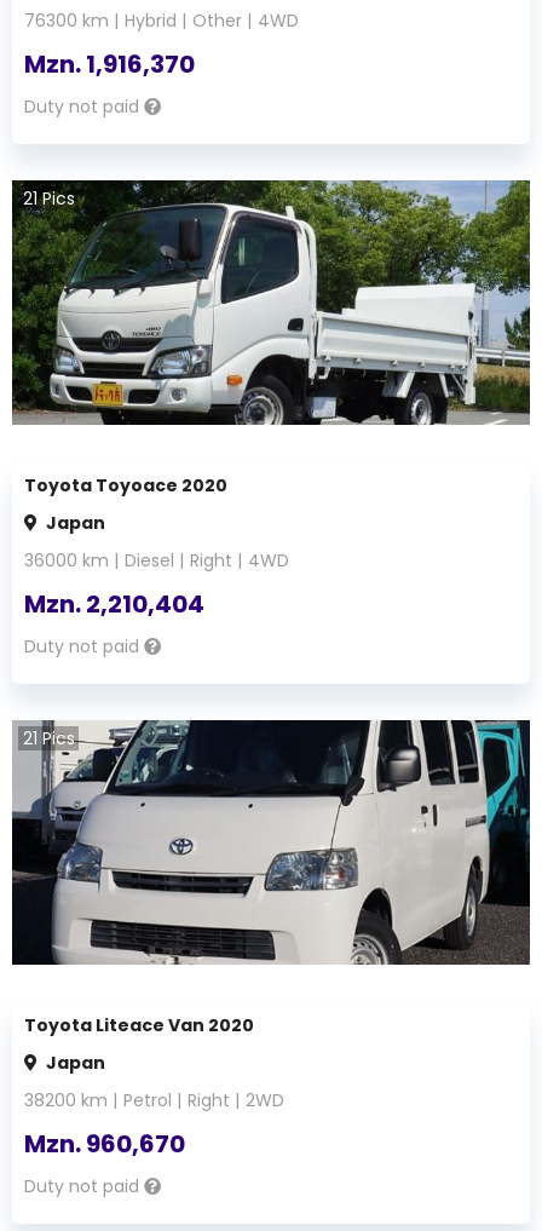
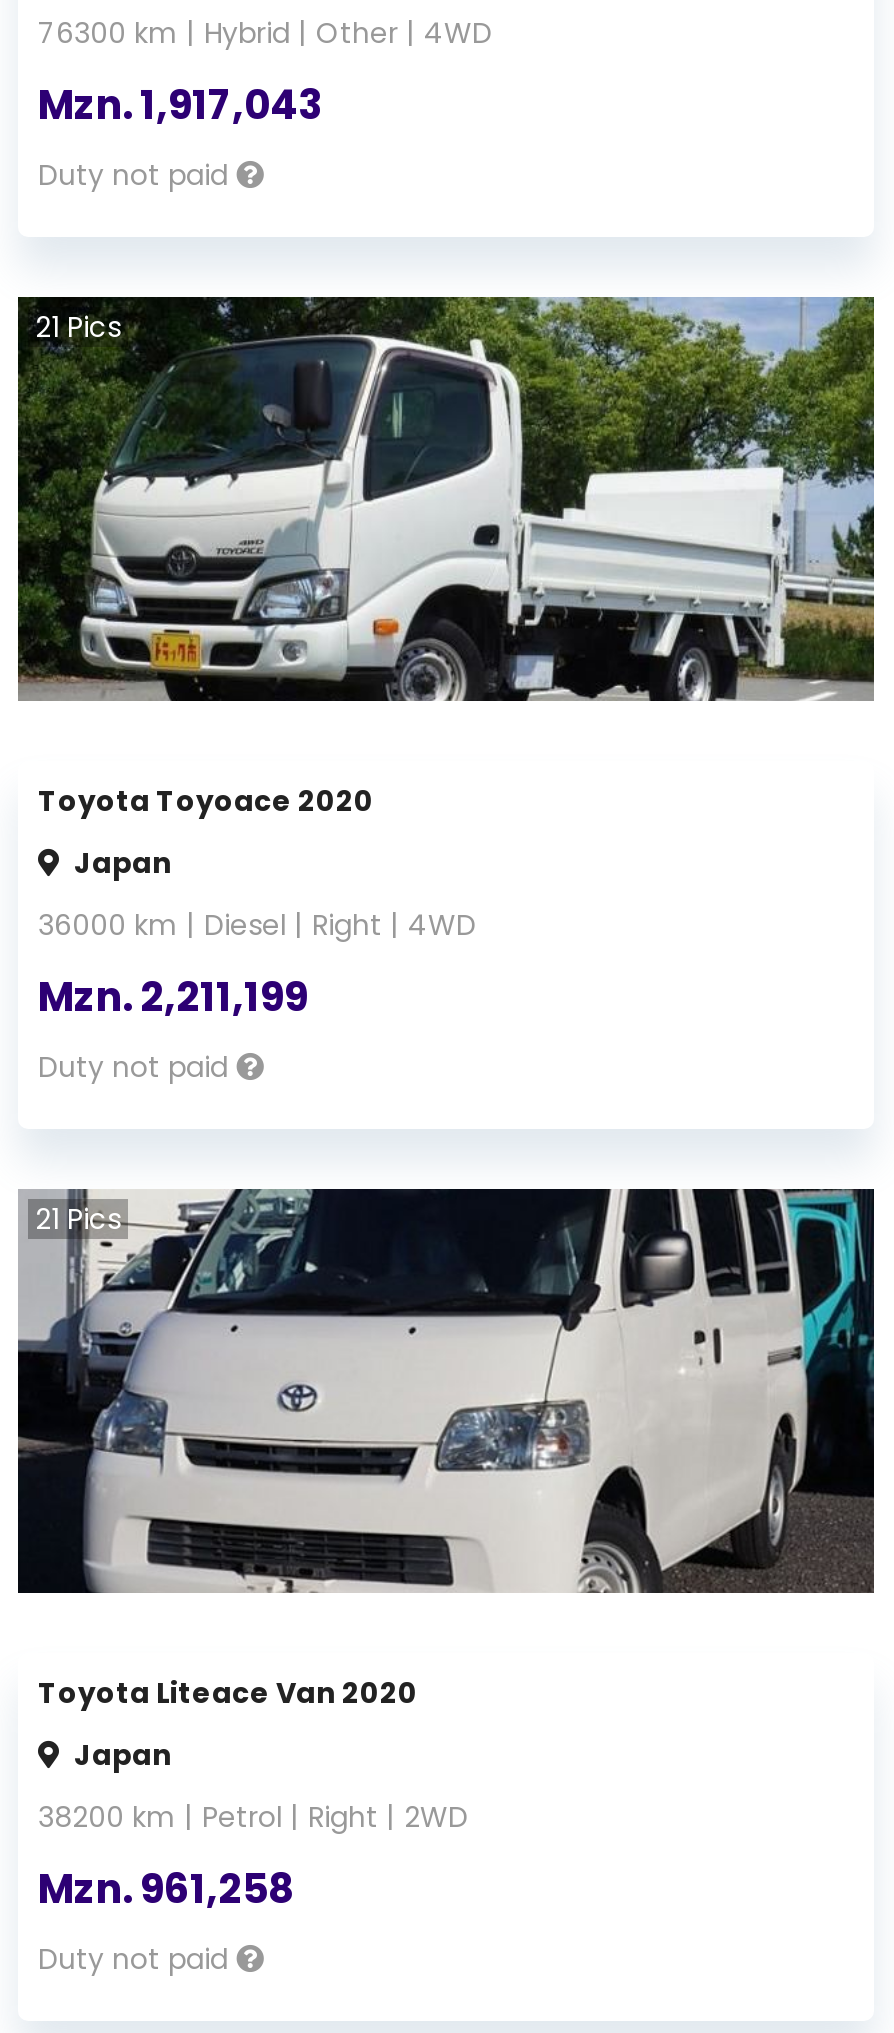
- Mzn.1,916,370
+ Mzn.1,917,043

- Mzn. 2,210,404
+ Mzn. 2,211,199

- Mzn. 960,670
+ Mzn. 961,258
